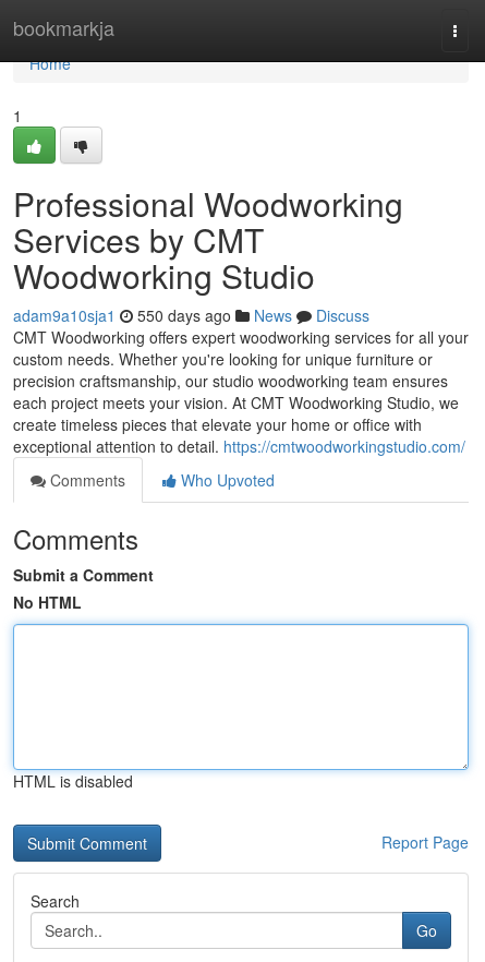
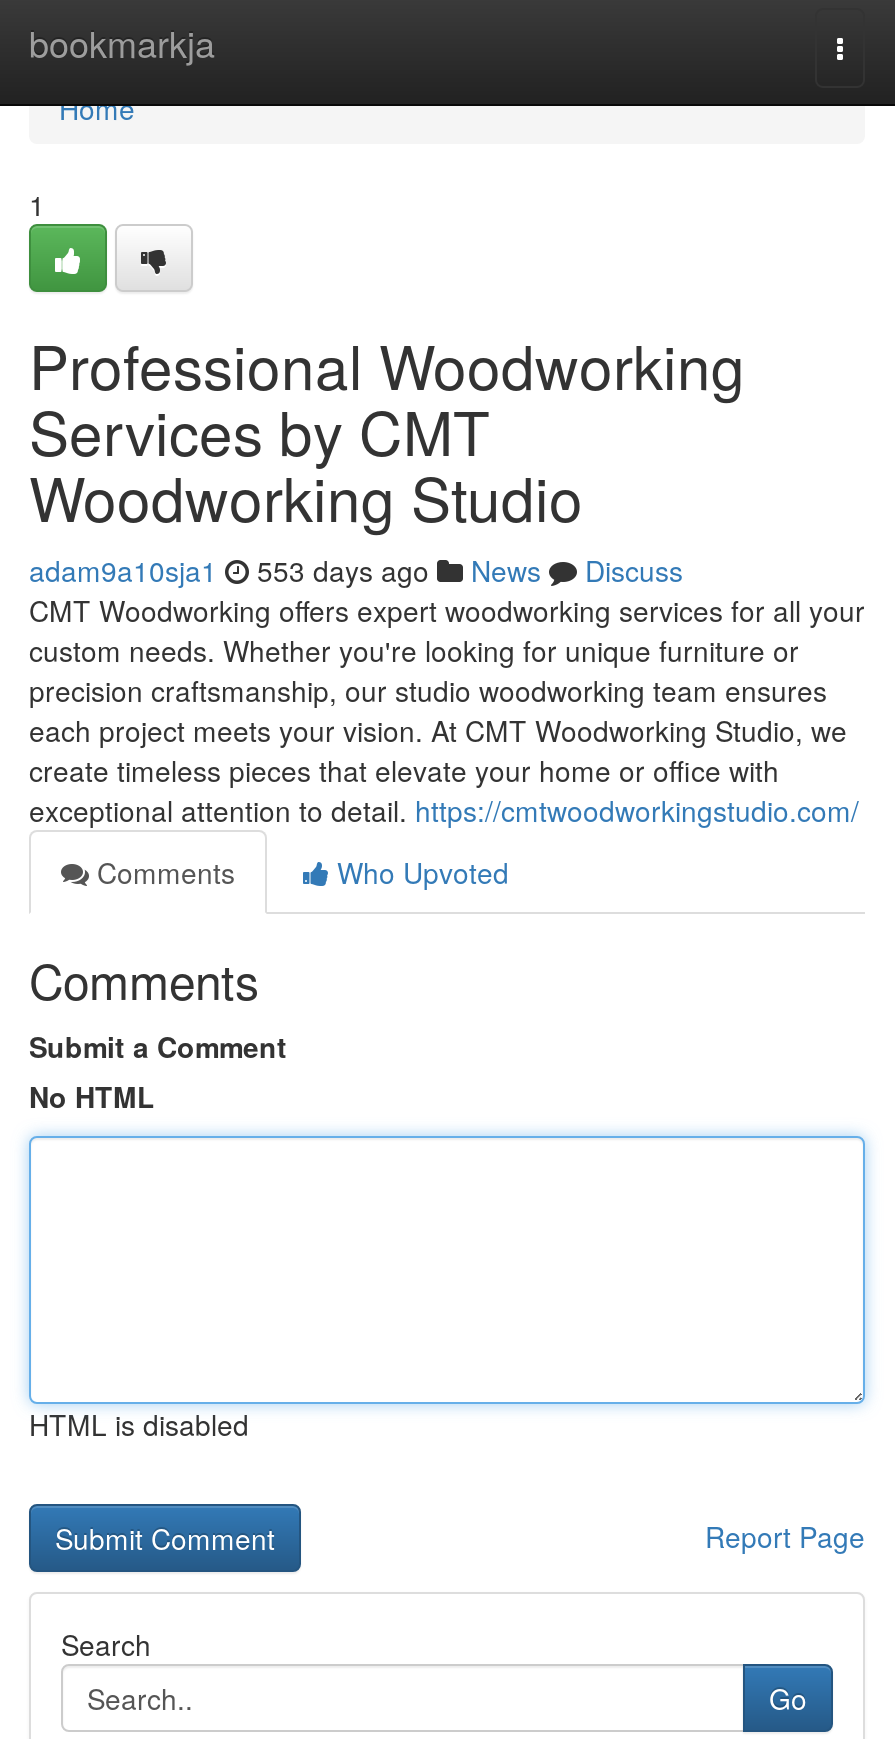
- adam9a10sja1 550 days ago News Discuss
+ adam9a10sja1 553 days ago News Discuss
